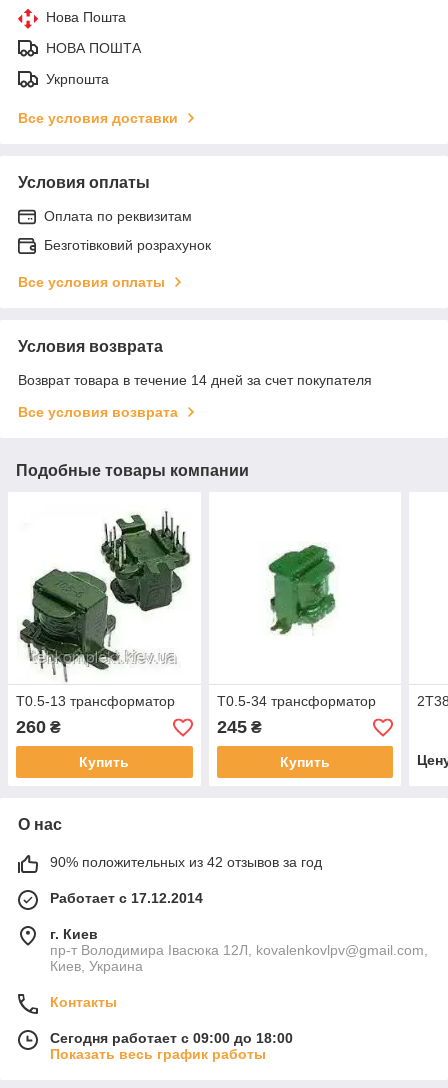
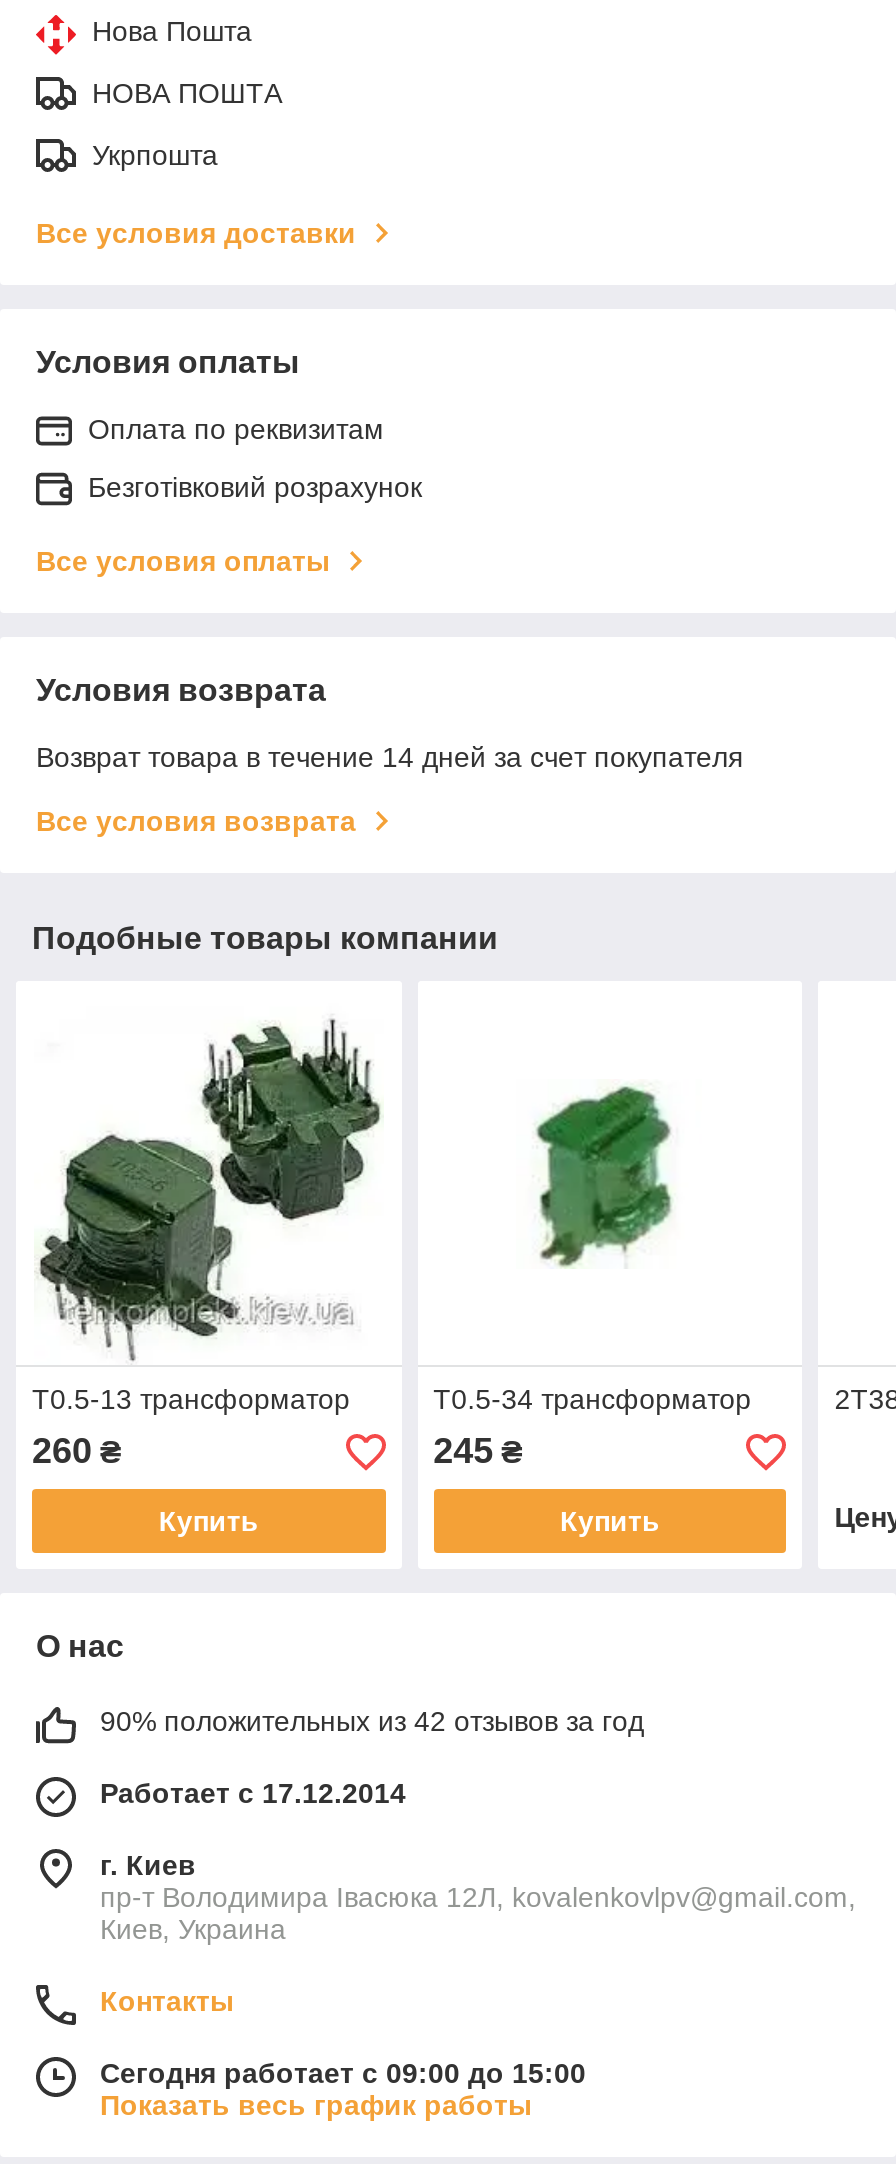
- Сегодня работает с 09:00 до 18:00
+ Сегодня работает с 09:00 до 15:00
